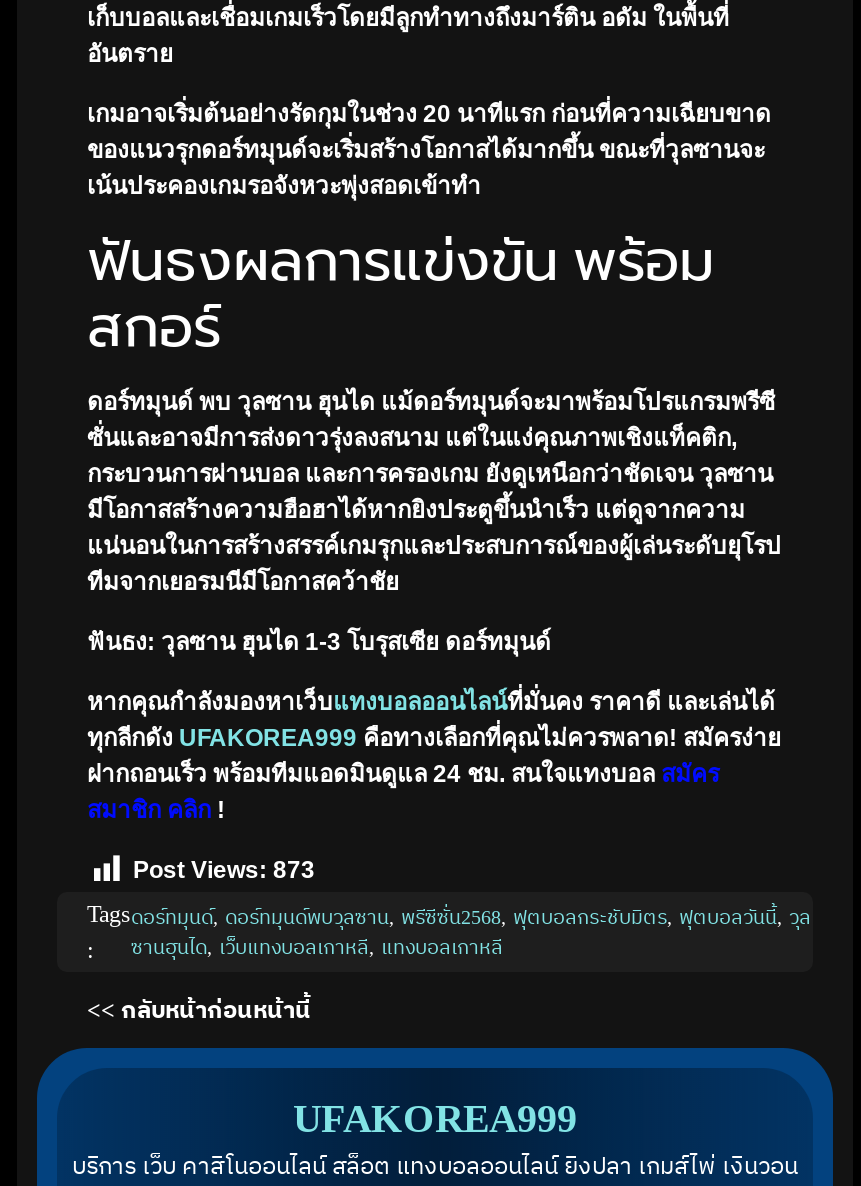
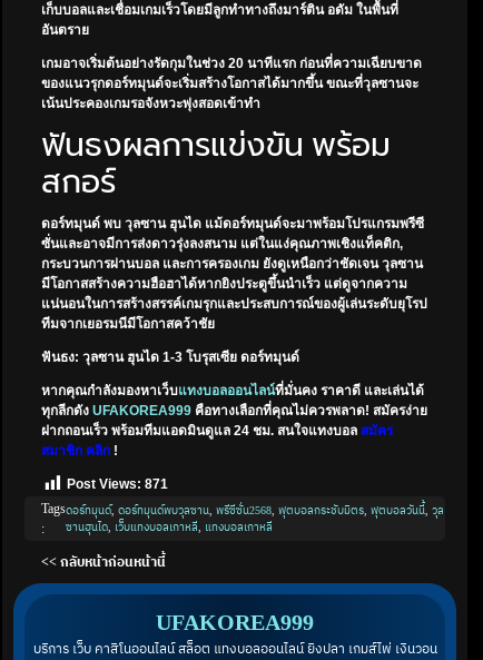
- Post Views: 873
+ Post Views: 871
